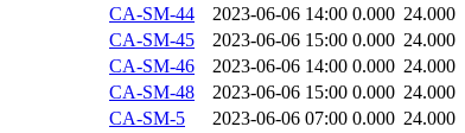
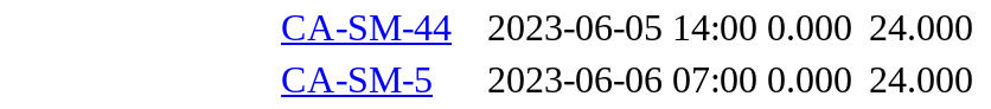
- 2023-06-06 14:00 0.000 24.000
- CA-SM-45
- 2023-06-06 15:00 0.000 24.000
- CA-SM-46
- 2023-06-06 14:00 0.000 24.000
- CA-SM-48
- 2023-06-06 15:00 0.000 24.000
+ 2023-06-05 14:00 0.000 24.000
